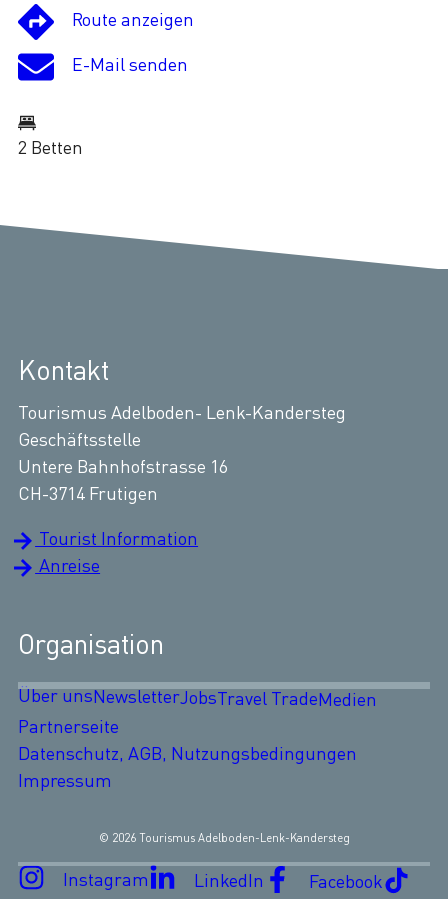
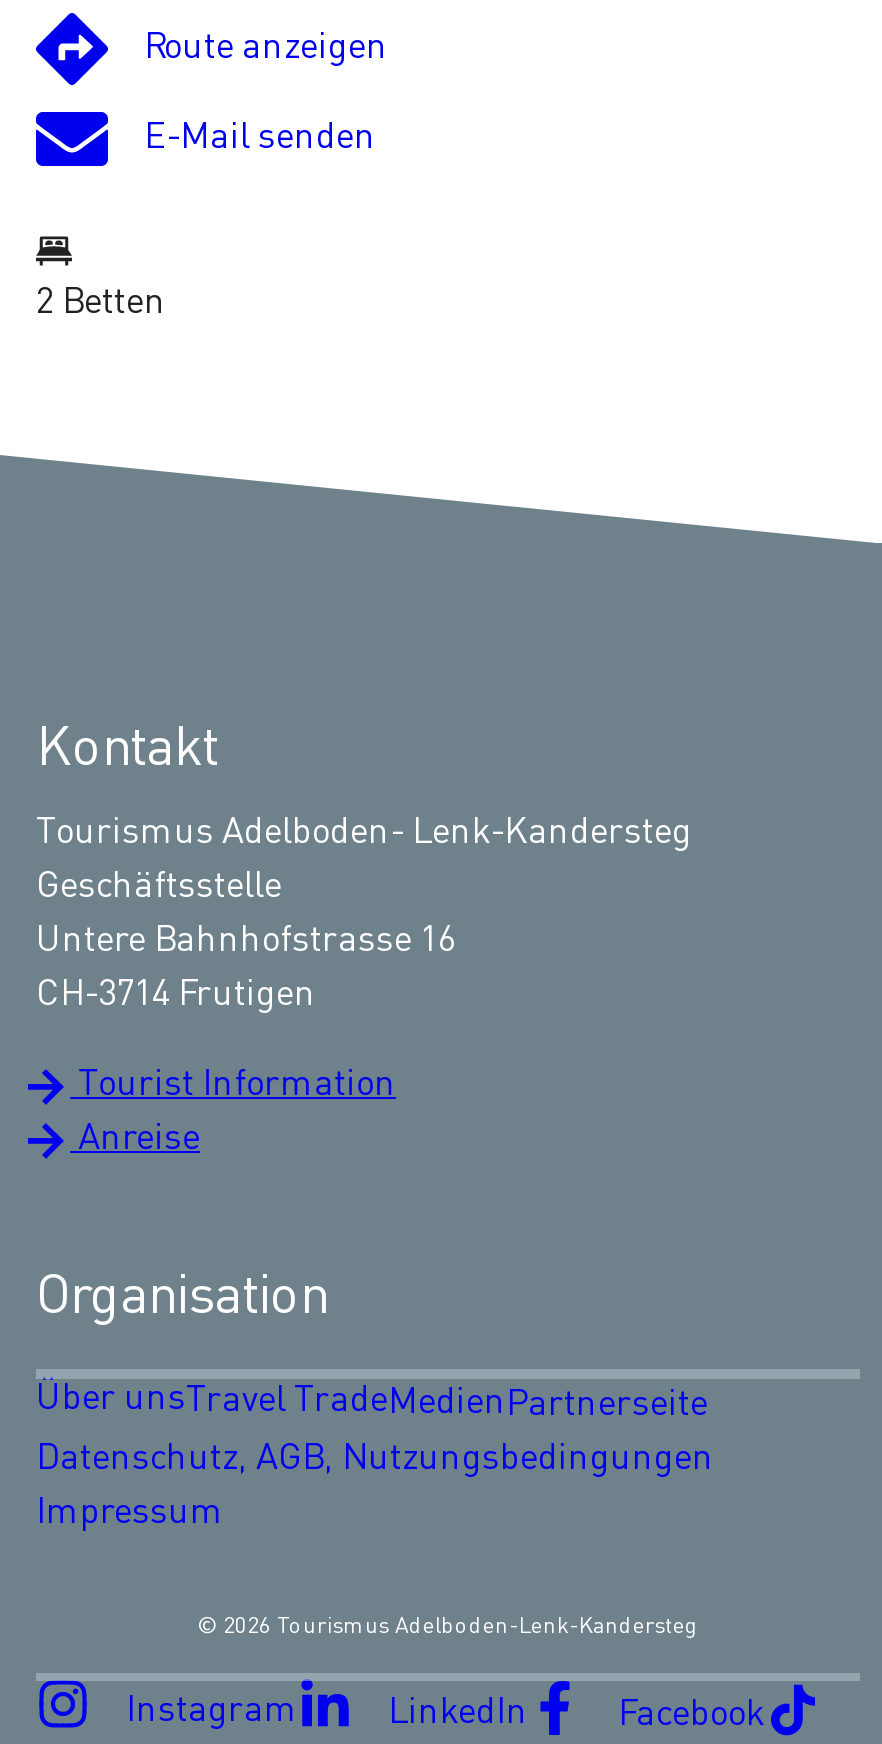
- Über unsNewsletterJobsTravel TradeMedien
- Partnerseite
+ Über unsTravel TradeMedien Partnerseite
